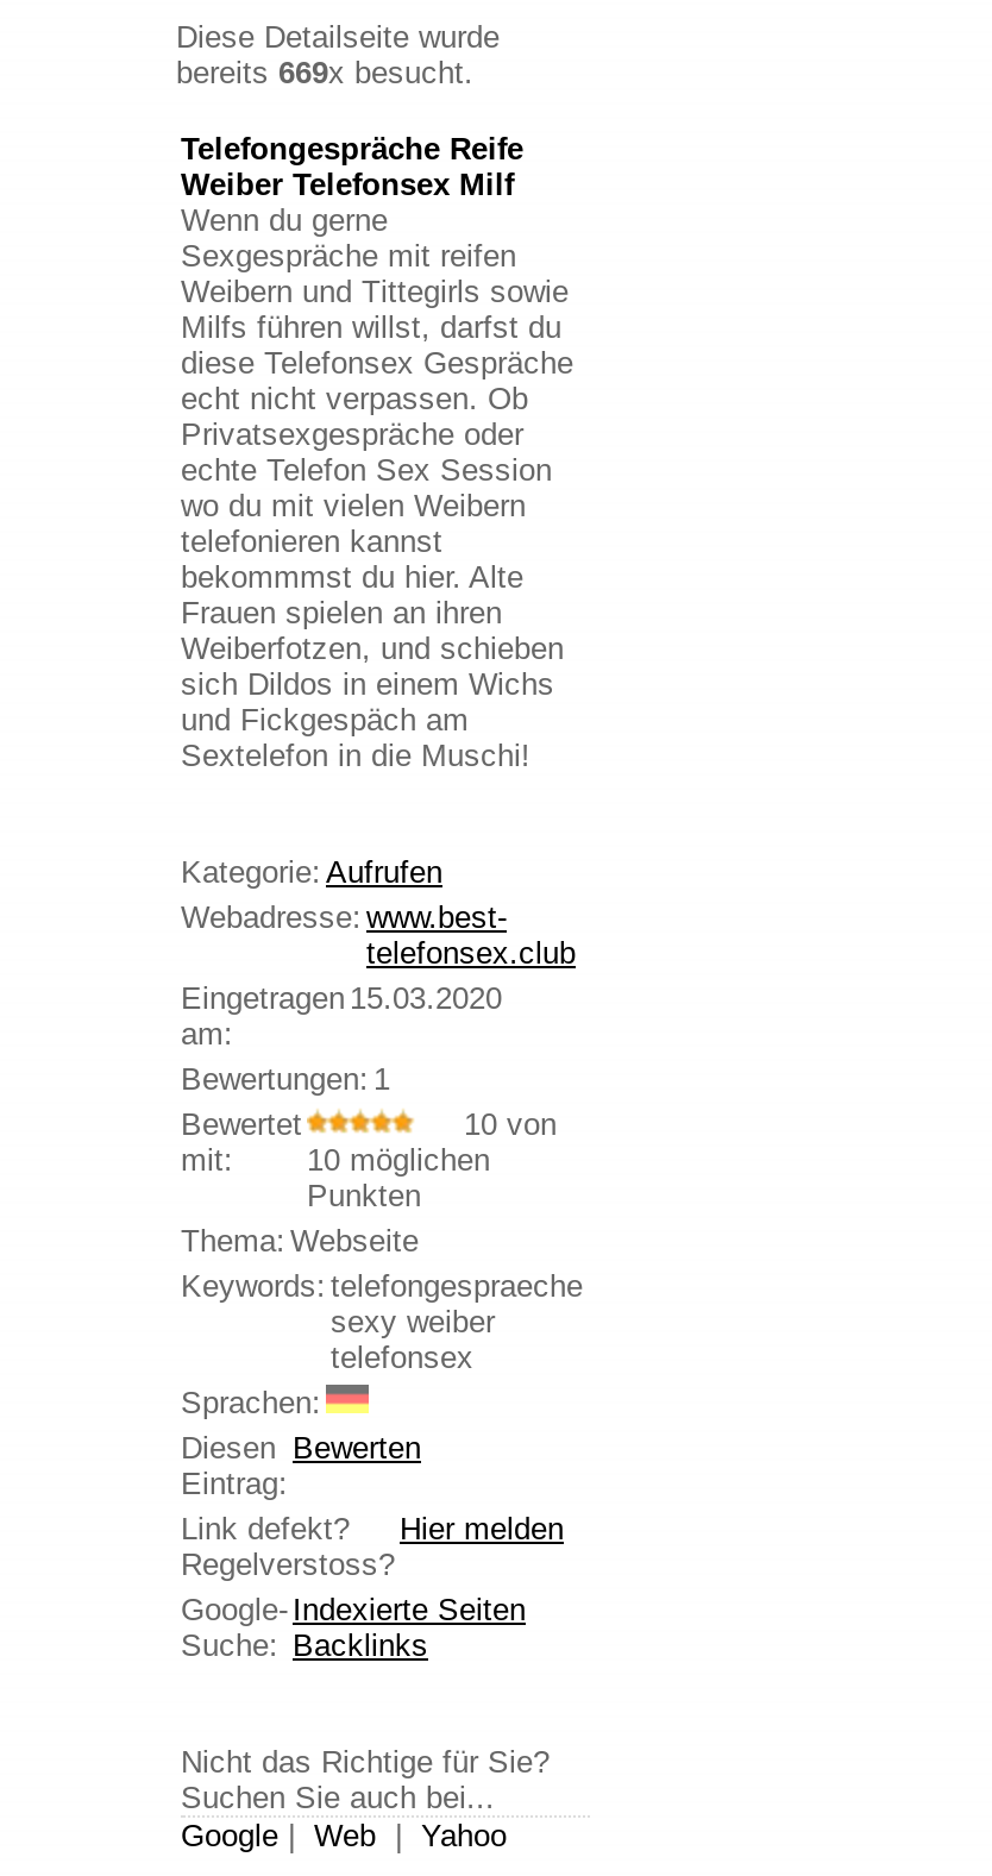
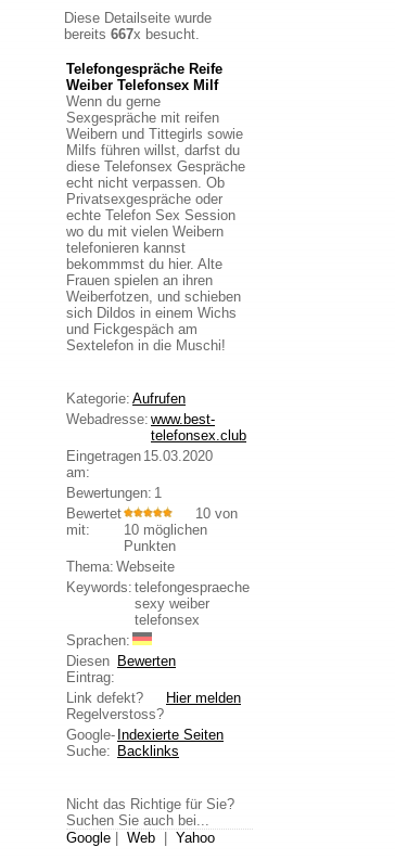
- bereits 669x besucht.
+ bereits 667x besucht.
